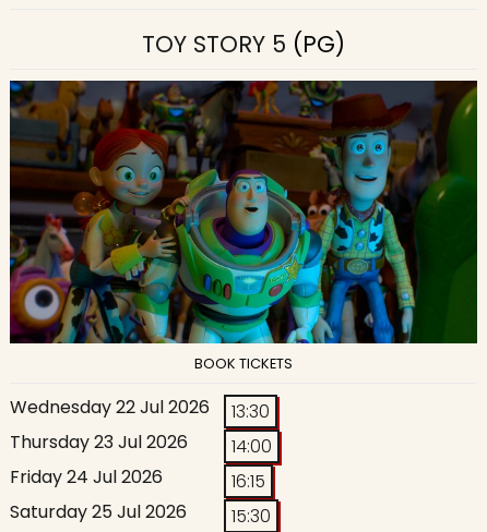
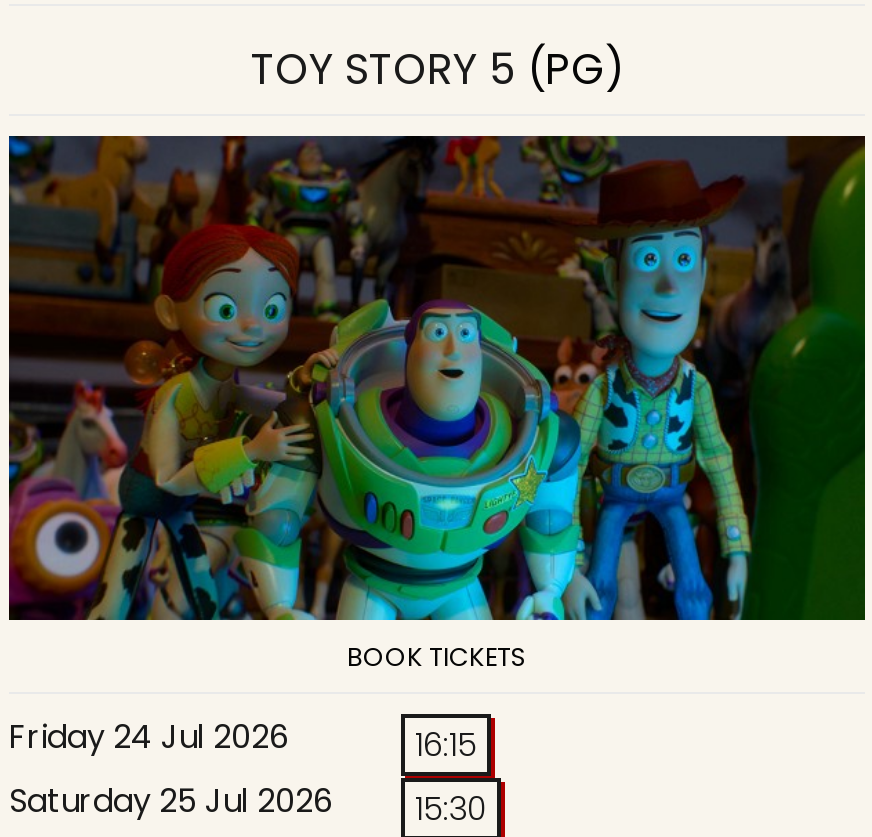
- Wednesday 22 Jul 2026
- 13:30
- Thursday 23 Jul 2026
- 14:00
